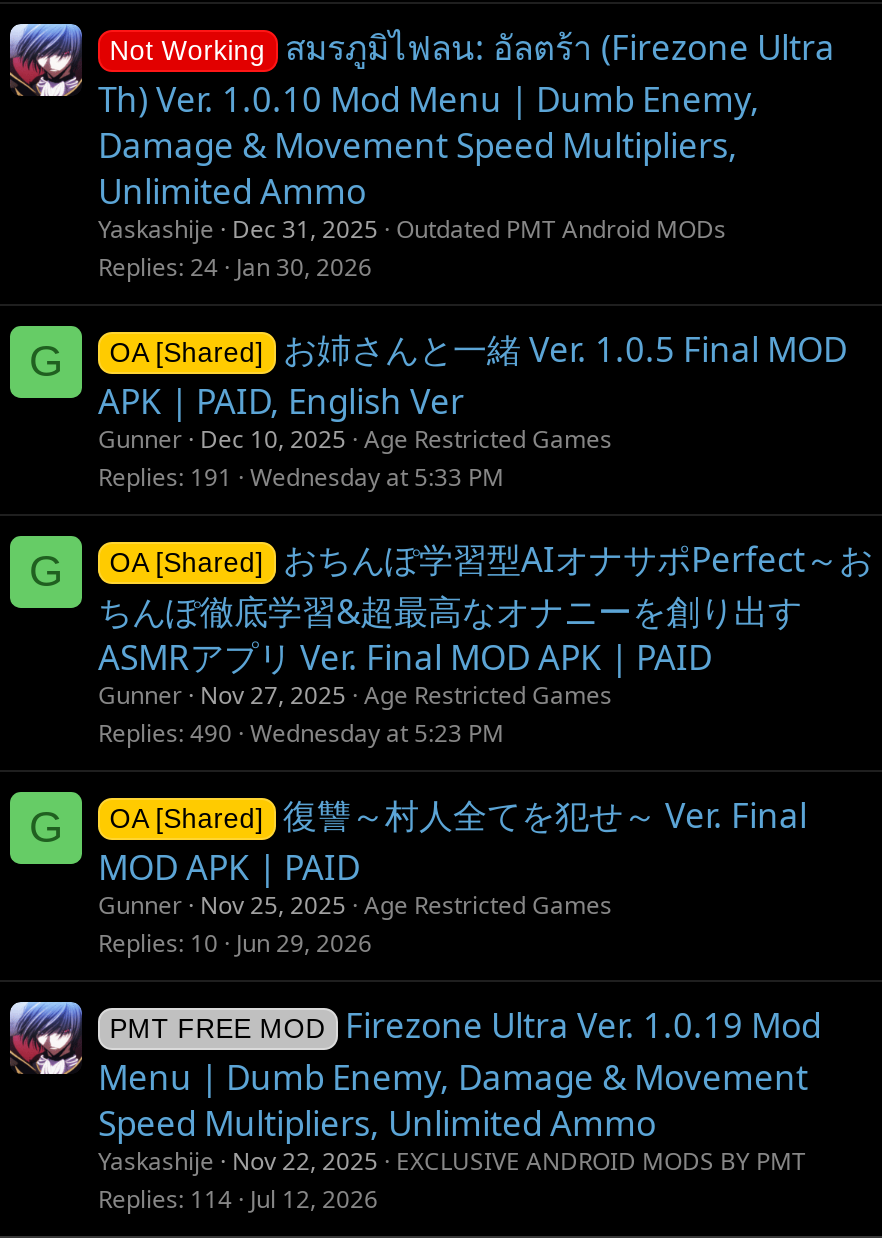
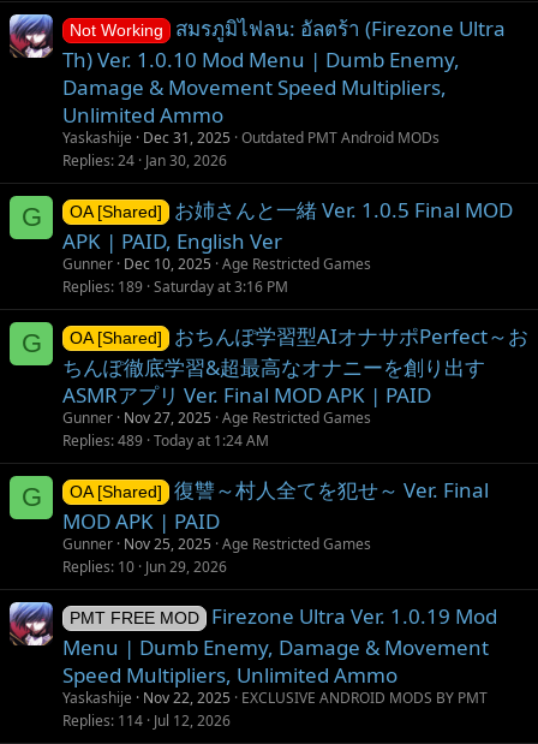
- Replies 191 Wednesday at 5:33 PM
+ Replies 189 Saturday at 3:16 PM

- Replies 490 Wednesday at 5:23 PM
+ Replies 489 Today at 1:24 AM
